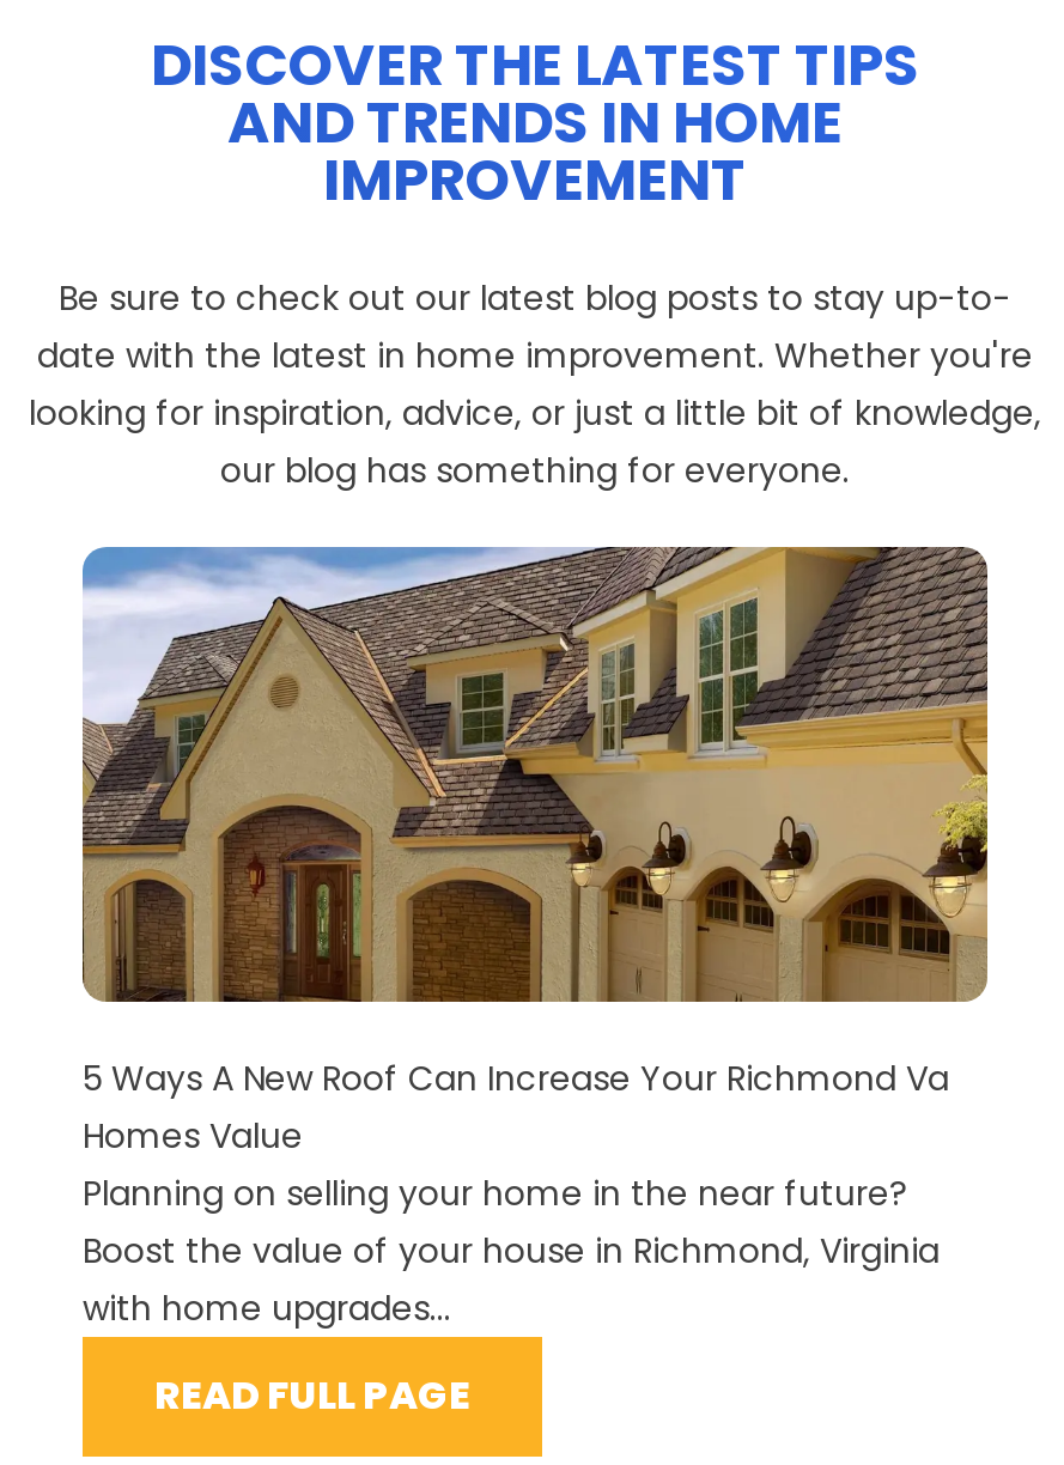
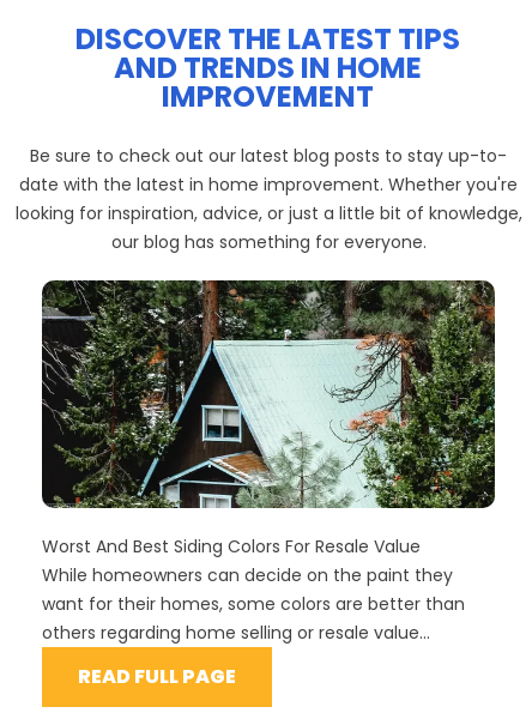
- [image]
- 5 Ways A New Roof Can Increase Your Richmond Va
- Homes Value
- Planning on selling your home in the near future?
- Boost the value of your house in Richmond, Virginia
- with home upgrades...
+ [image]
+ Worst And Best Siding Colors For Resale Value
+ While homeowners can decide on the paint they
+ want for their homes, some colors are better than
+ others regarding home selling or resale value...
